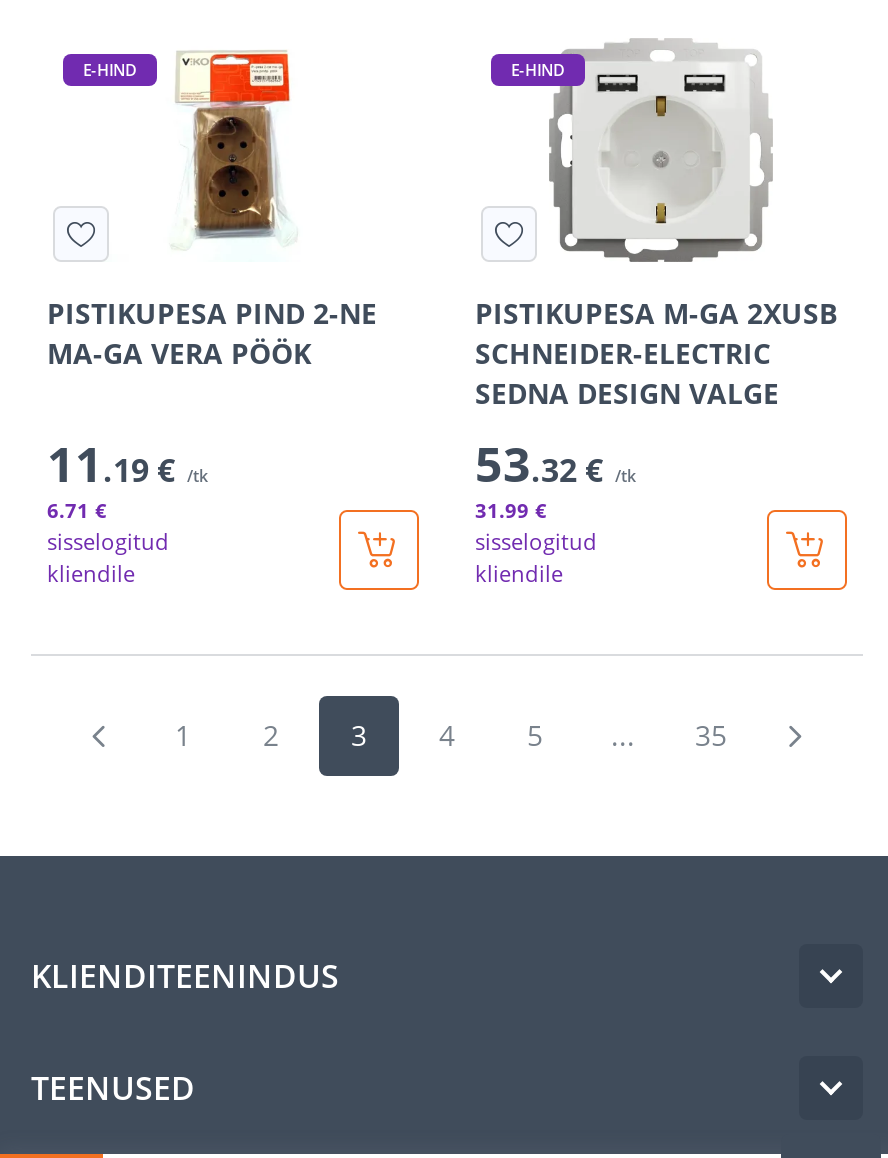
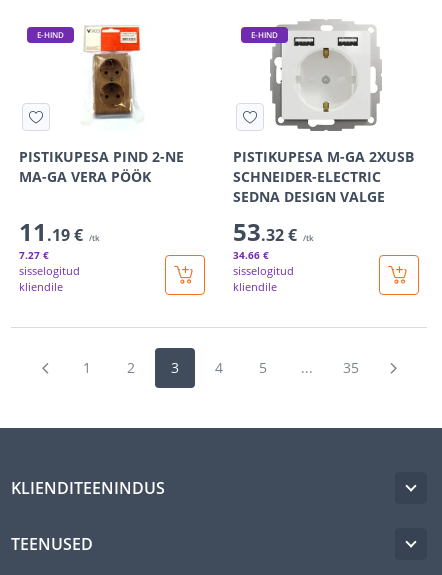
- 6.71 €
+ 7.27 €

- 31.99 €
+ 34.66 €
